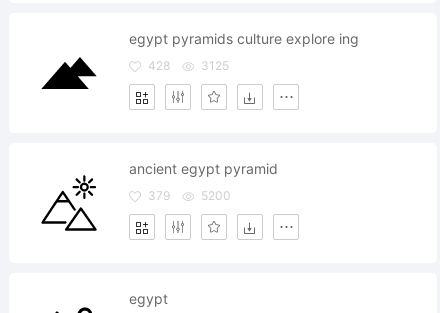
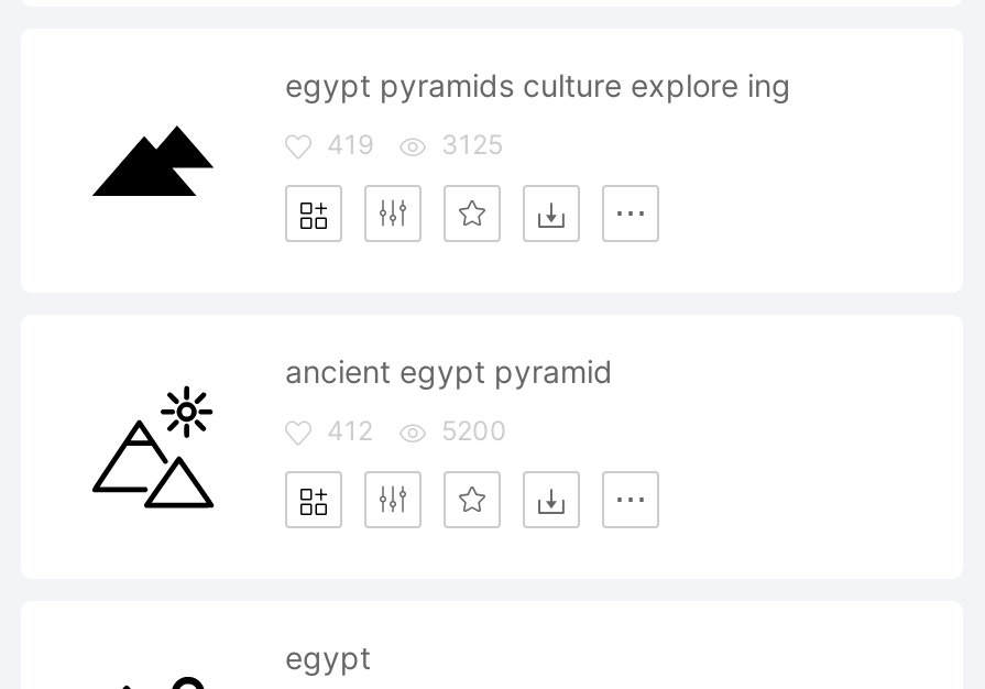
- 428
+ 419

- 379
+ 412
